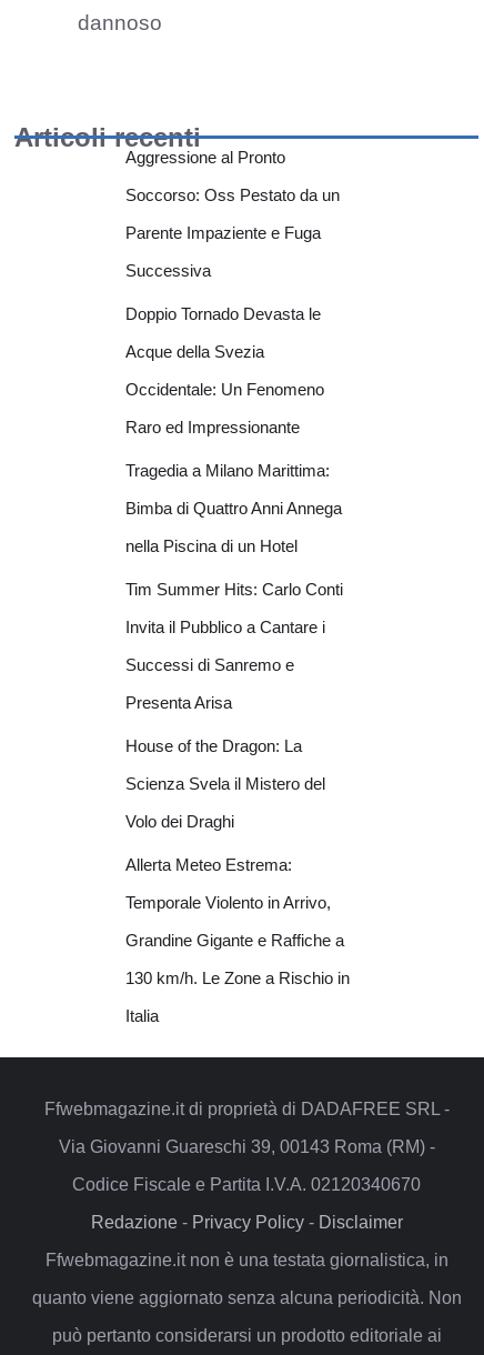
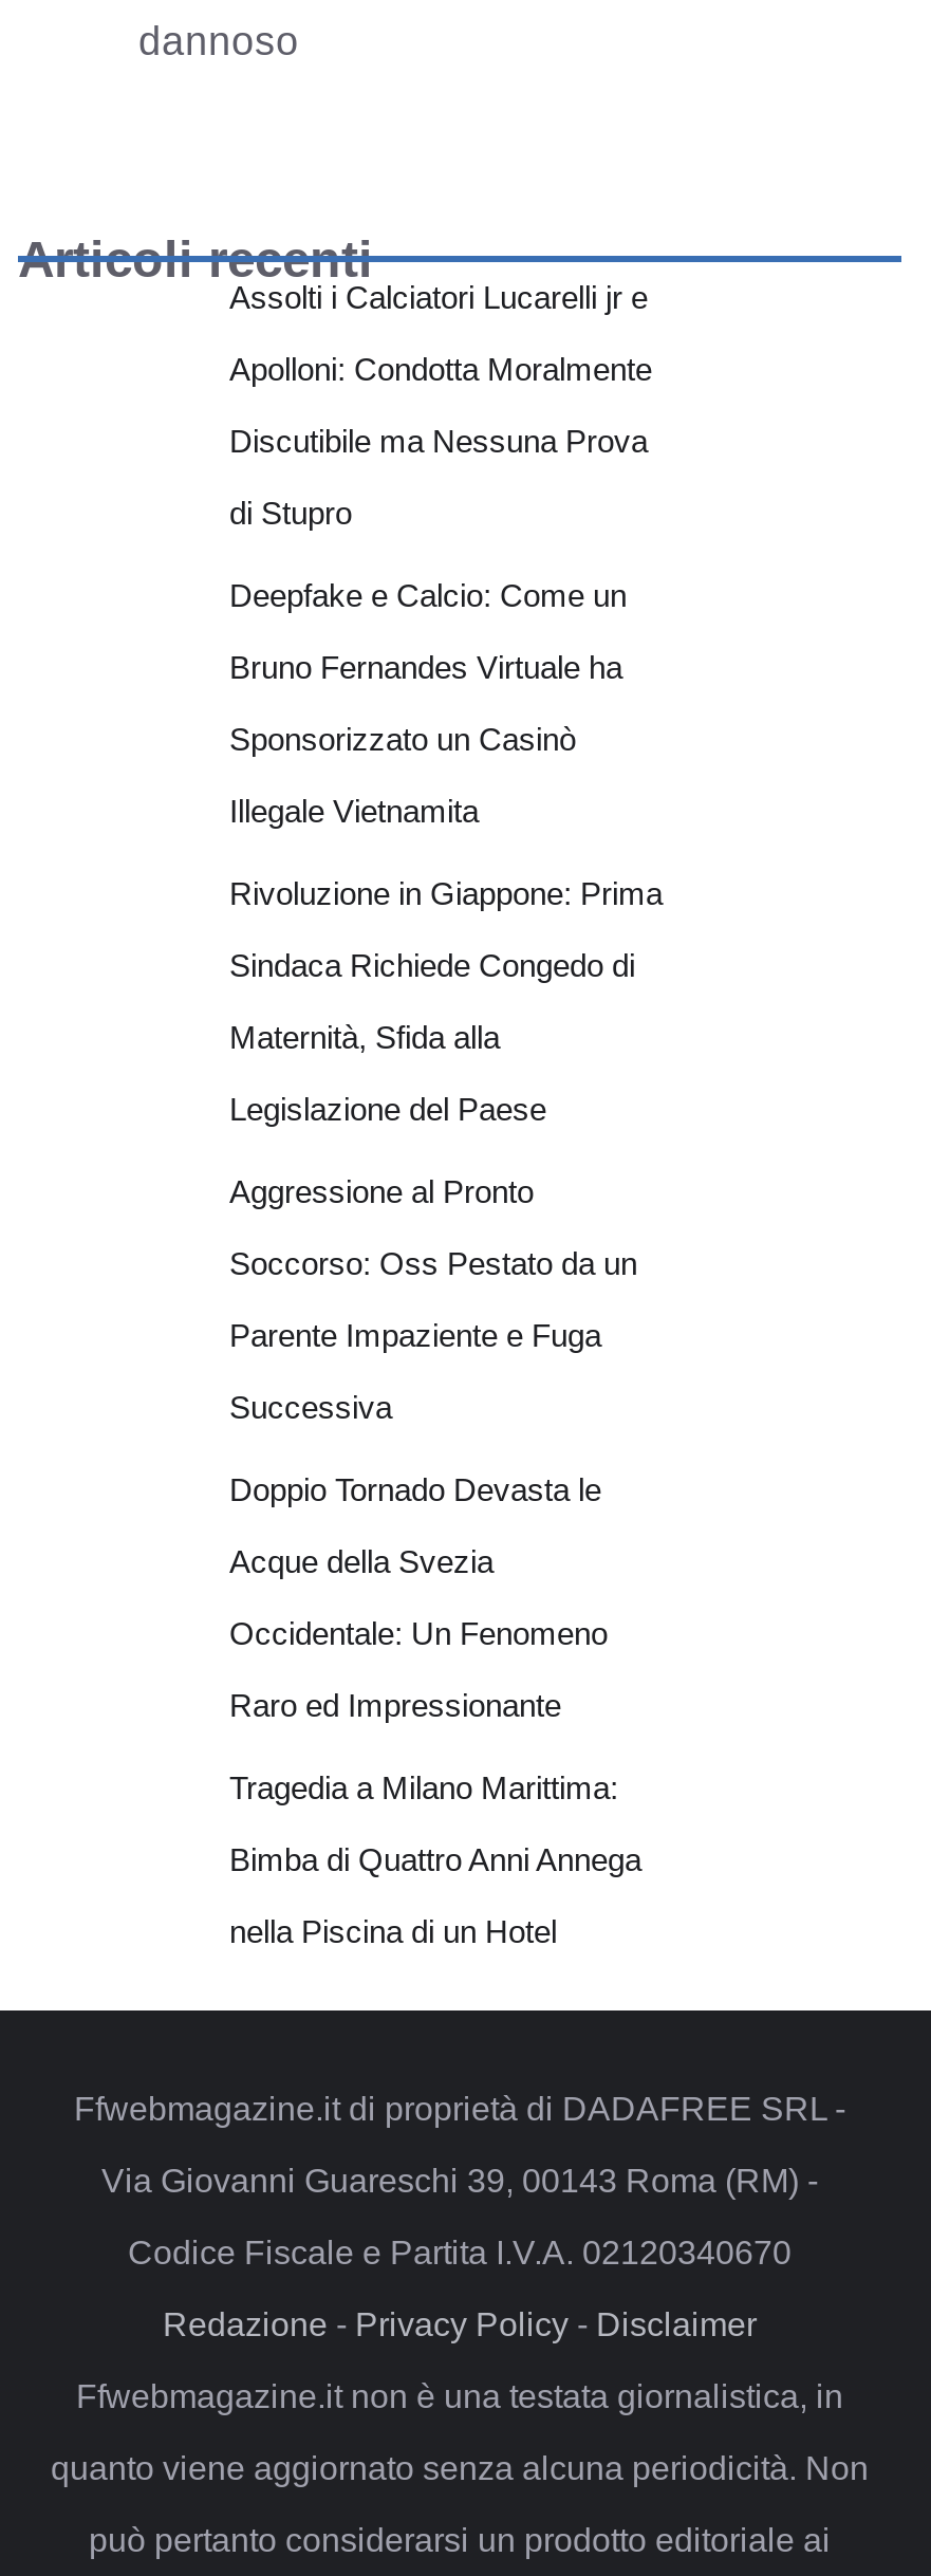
+ Assolti i Calciatori Lucarelli jr e
+ Apolloni: Condotta Moralmente
+ Discutibile ma Nessuna Prova
+ di Stupro
+ Deepfake e Calcio: Come un
+ Bruno Fernandes Virtuale ha
+ Sponsorizzato un Casinò
+ Illegale Vietnamita
+ Rivoluzione in Giappone: Prima
+ Sindaca Richiede Congedo di
+ Maternità, Sfida alla
+ Legislazione del Paese

moved down: Aggressione al Pronto | Soccorso: Oss Pestato da un | Parente Impaziente e Fuga | ... | Bimba di Quattro Anni Annega | nella Piscina di un Hotel

- Tim Summer Hits: Carlo Conti
- Invita il Pubblico a Cantare i
- Successi di Sanremo e
- Presenta Arisa
- House of the Dragon: La
- Scienza Svela il Mistero del
- Volo dei Draghi
- Allerta Meteo Estrema:
- Temporale Violento in Arrivo,
- Grandine Gigante e Raffiche a
- 130 km/h. Le Zone a Rischio in
- Italia
